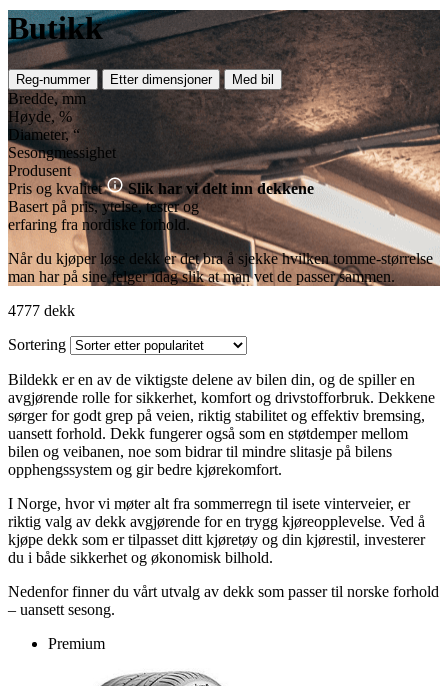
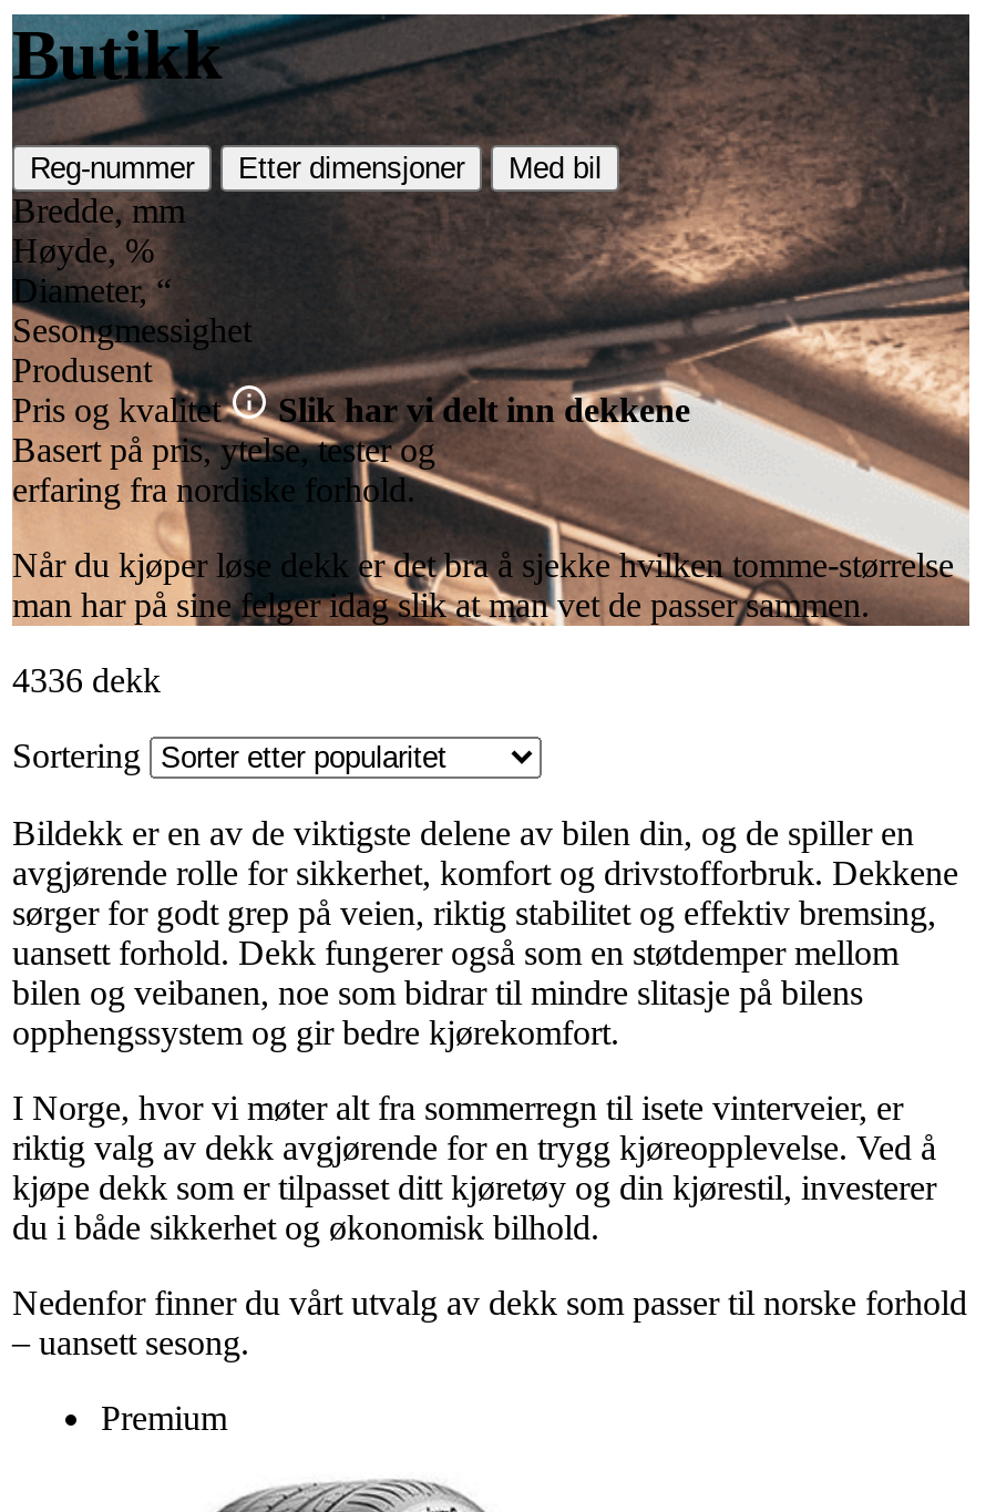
- 4777 dekk
+ 4336 dekk
